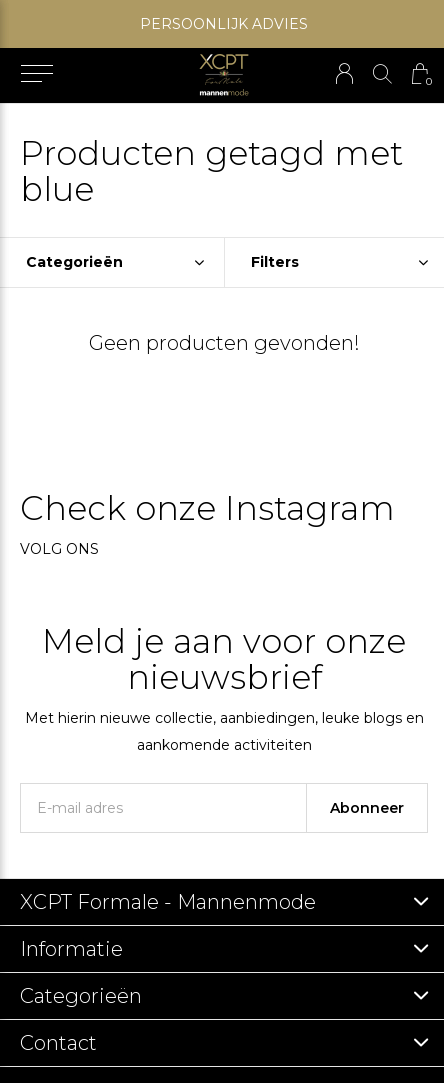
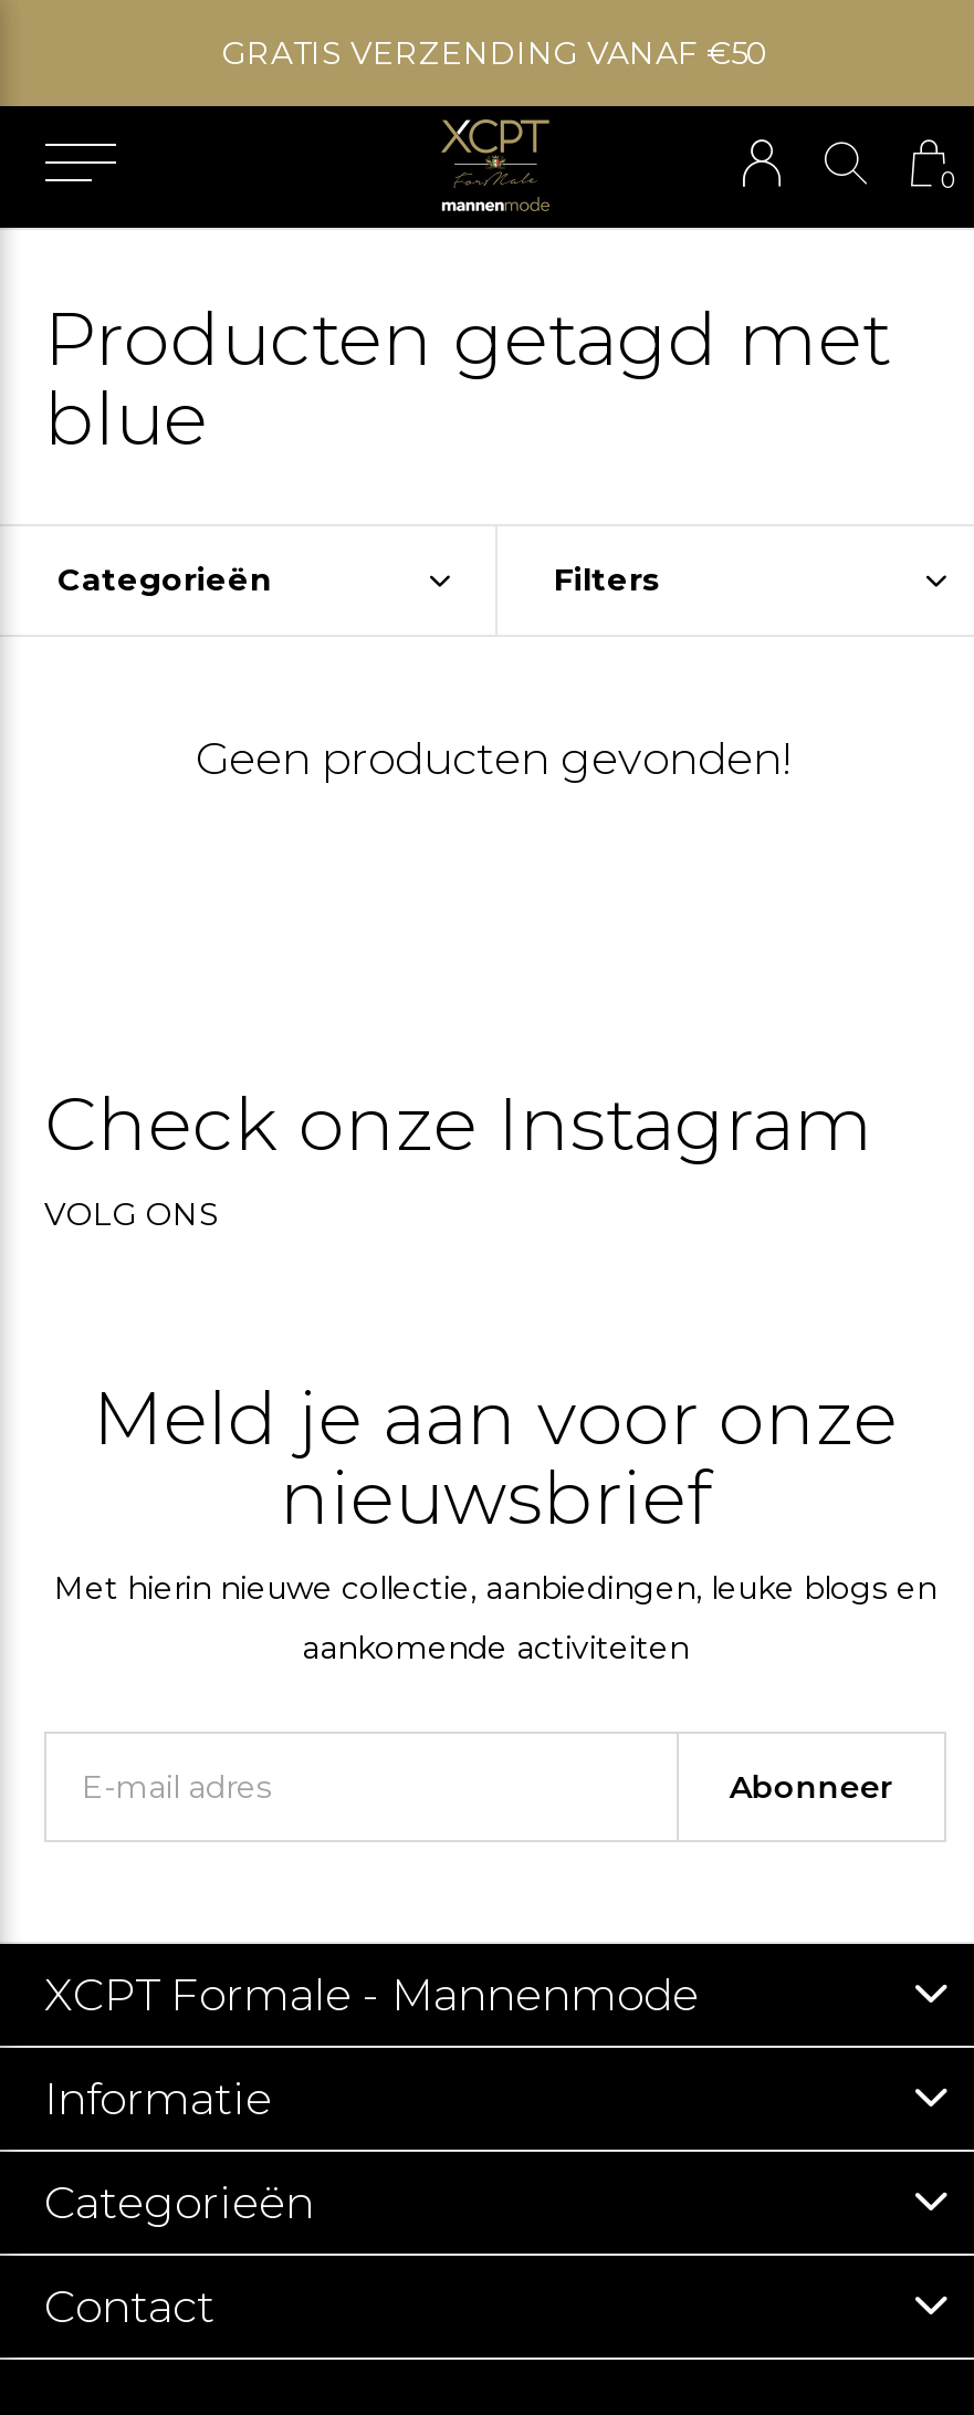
- PERSOONLIJK ADVIES
+ GRATIS VERZENDING VANAF €50
